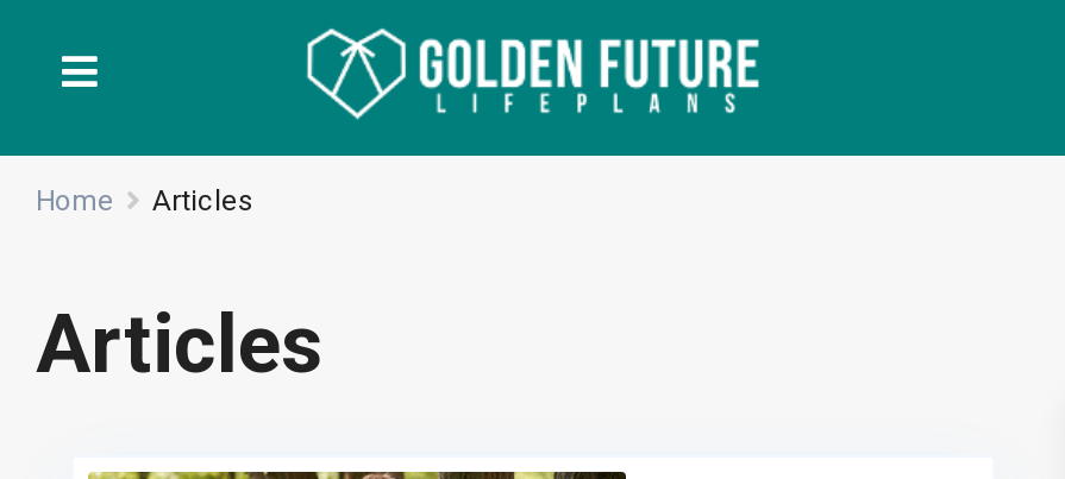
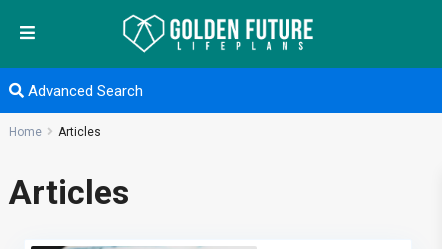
+ Advanced Search
